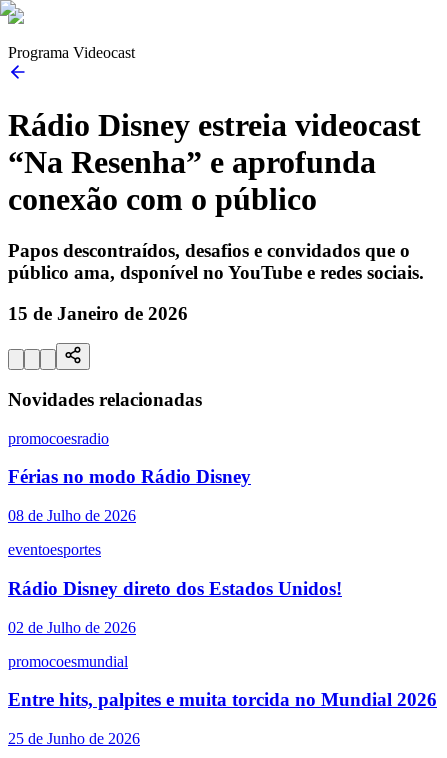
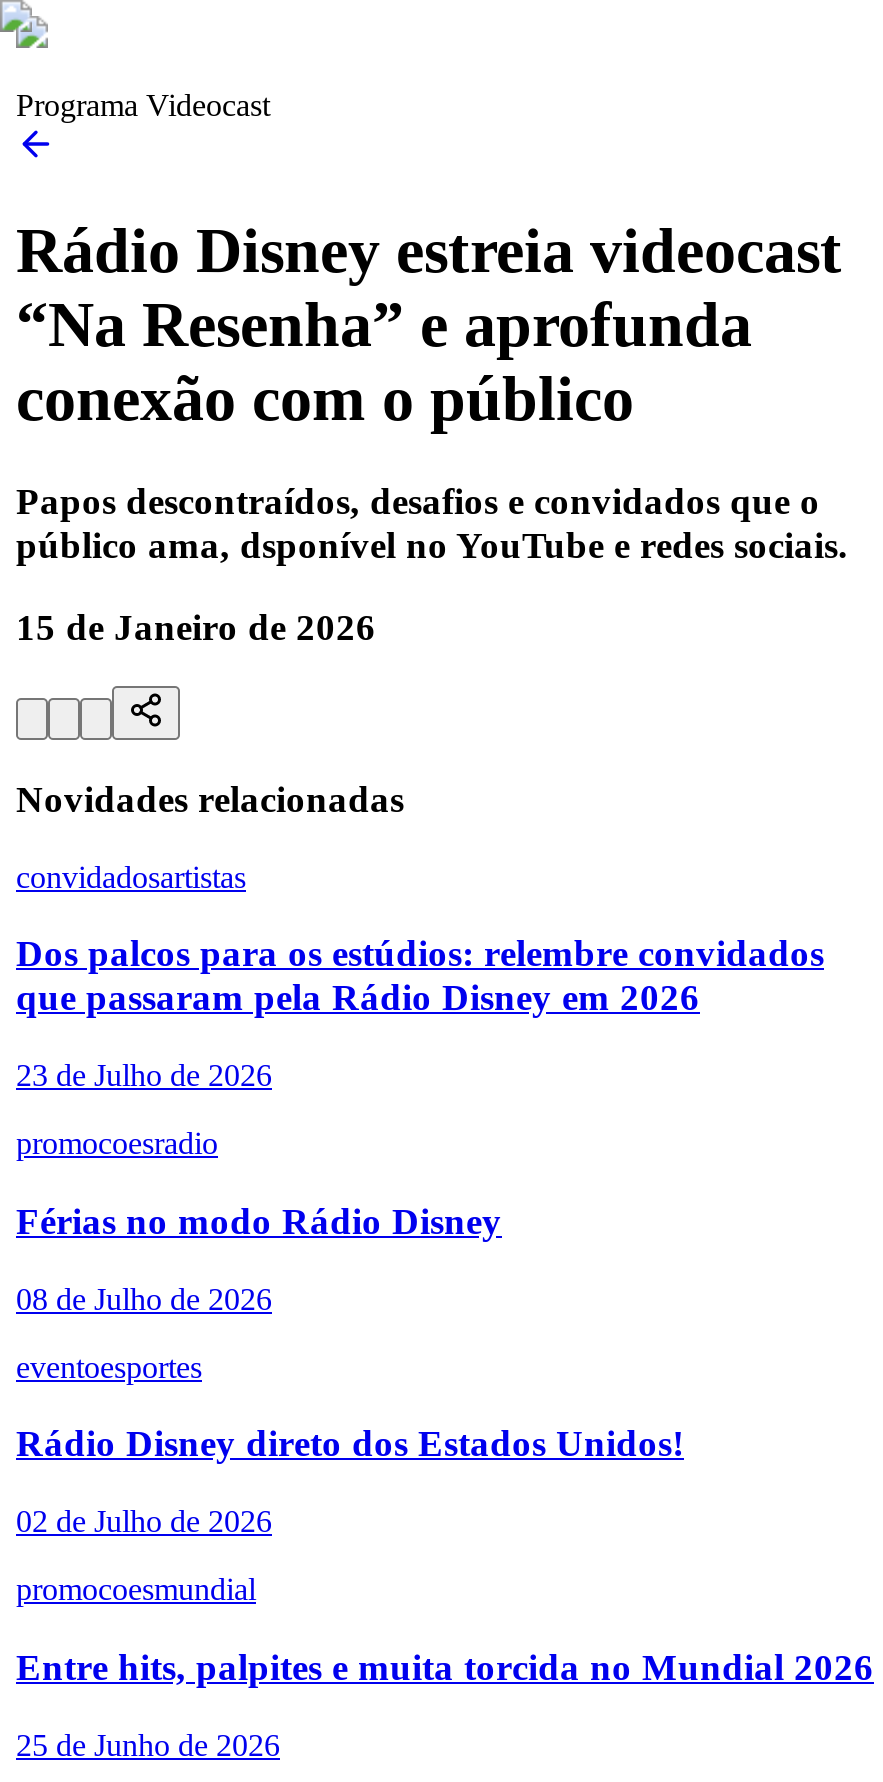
+ convidadosartistas
+ Dos palcos para os estúdios: relembre convidados
+ que passaram pela Rádio Disney em 2026
+ 23 de Julho de 2026
